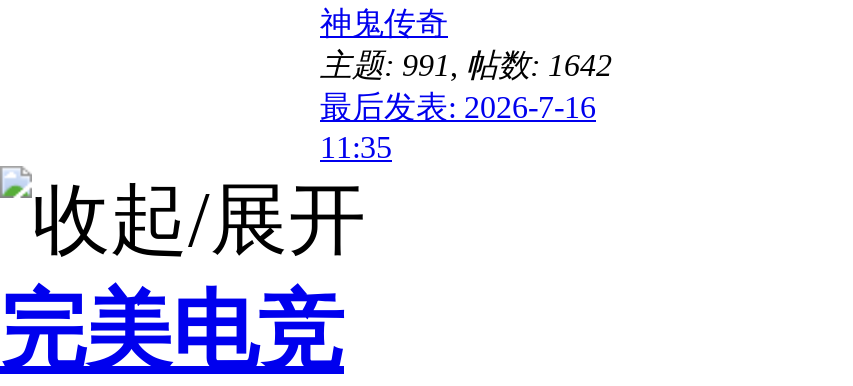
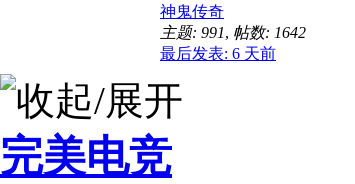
- 最后发表: 2026-7-16
- 11:35
+ 最后发表: 6 天前
